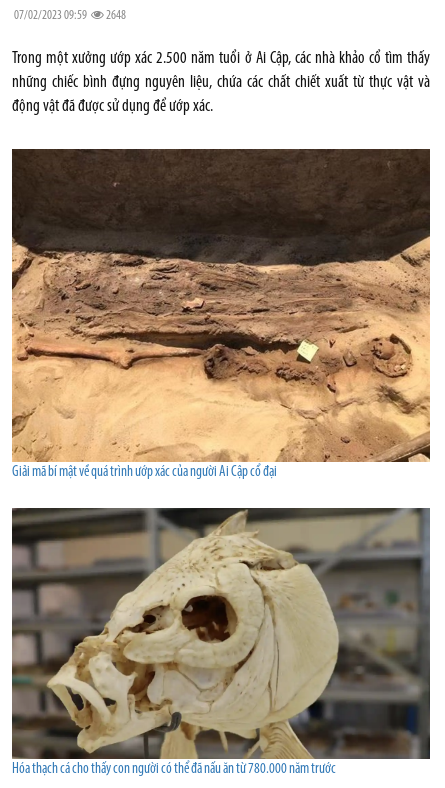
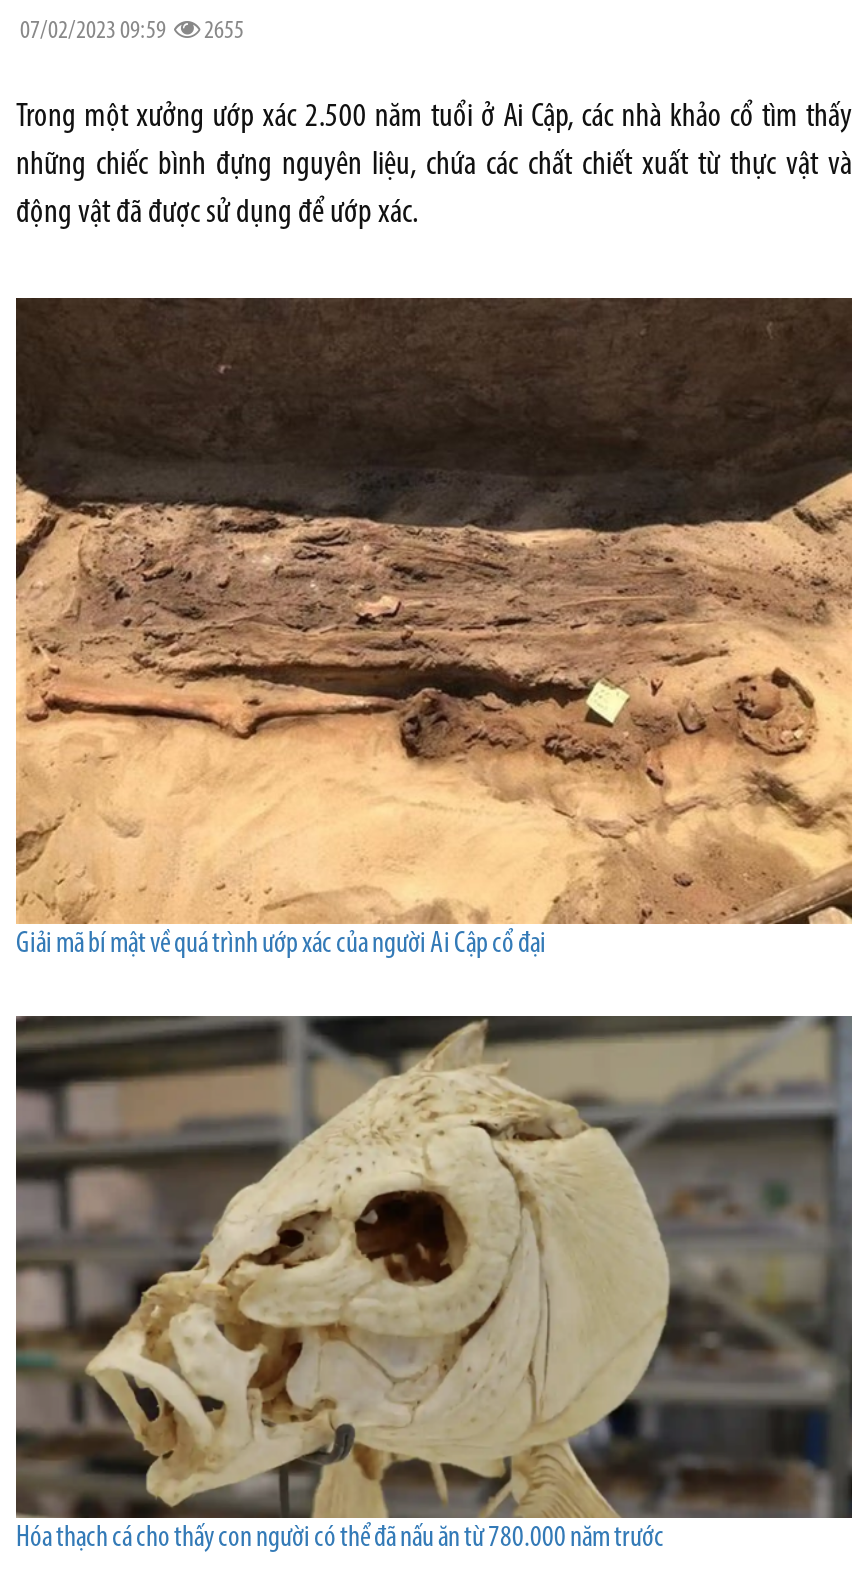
- 07/02/2023 09:59 2648
+ 07/02/2023 09:59 2655
